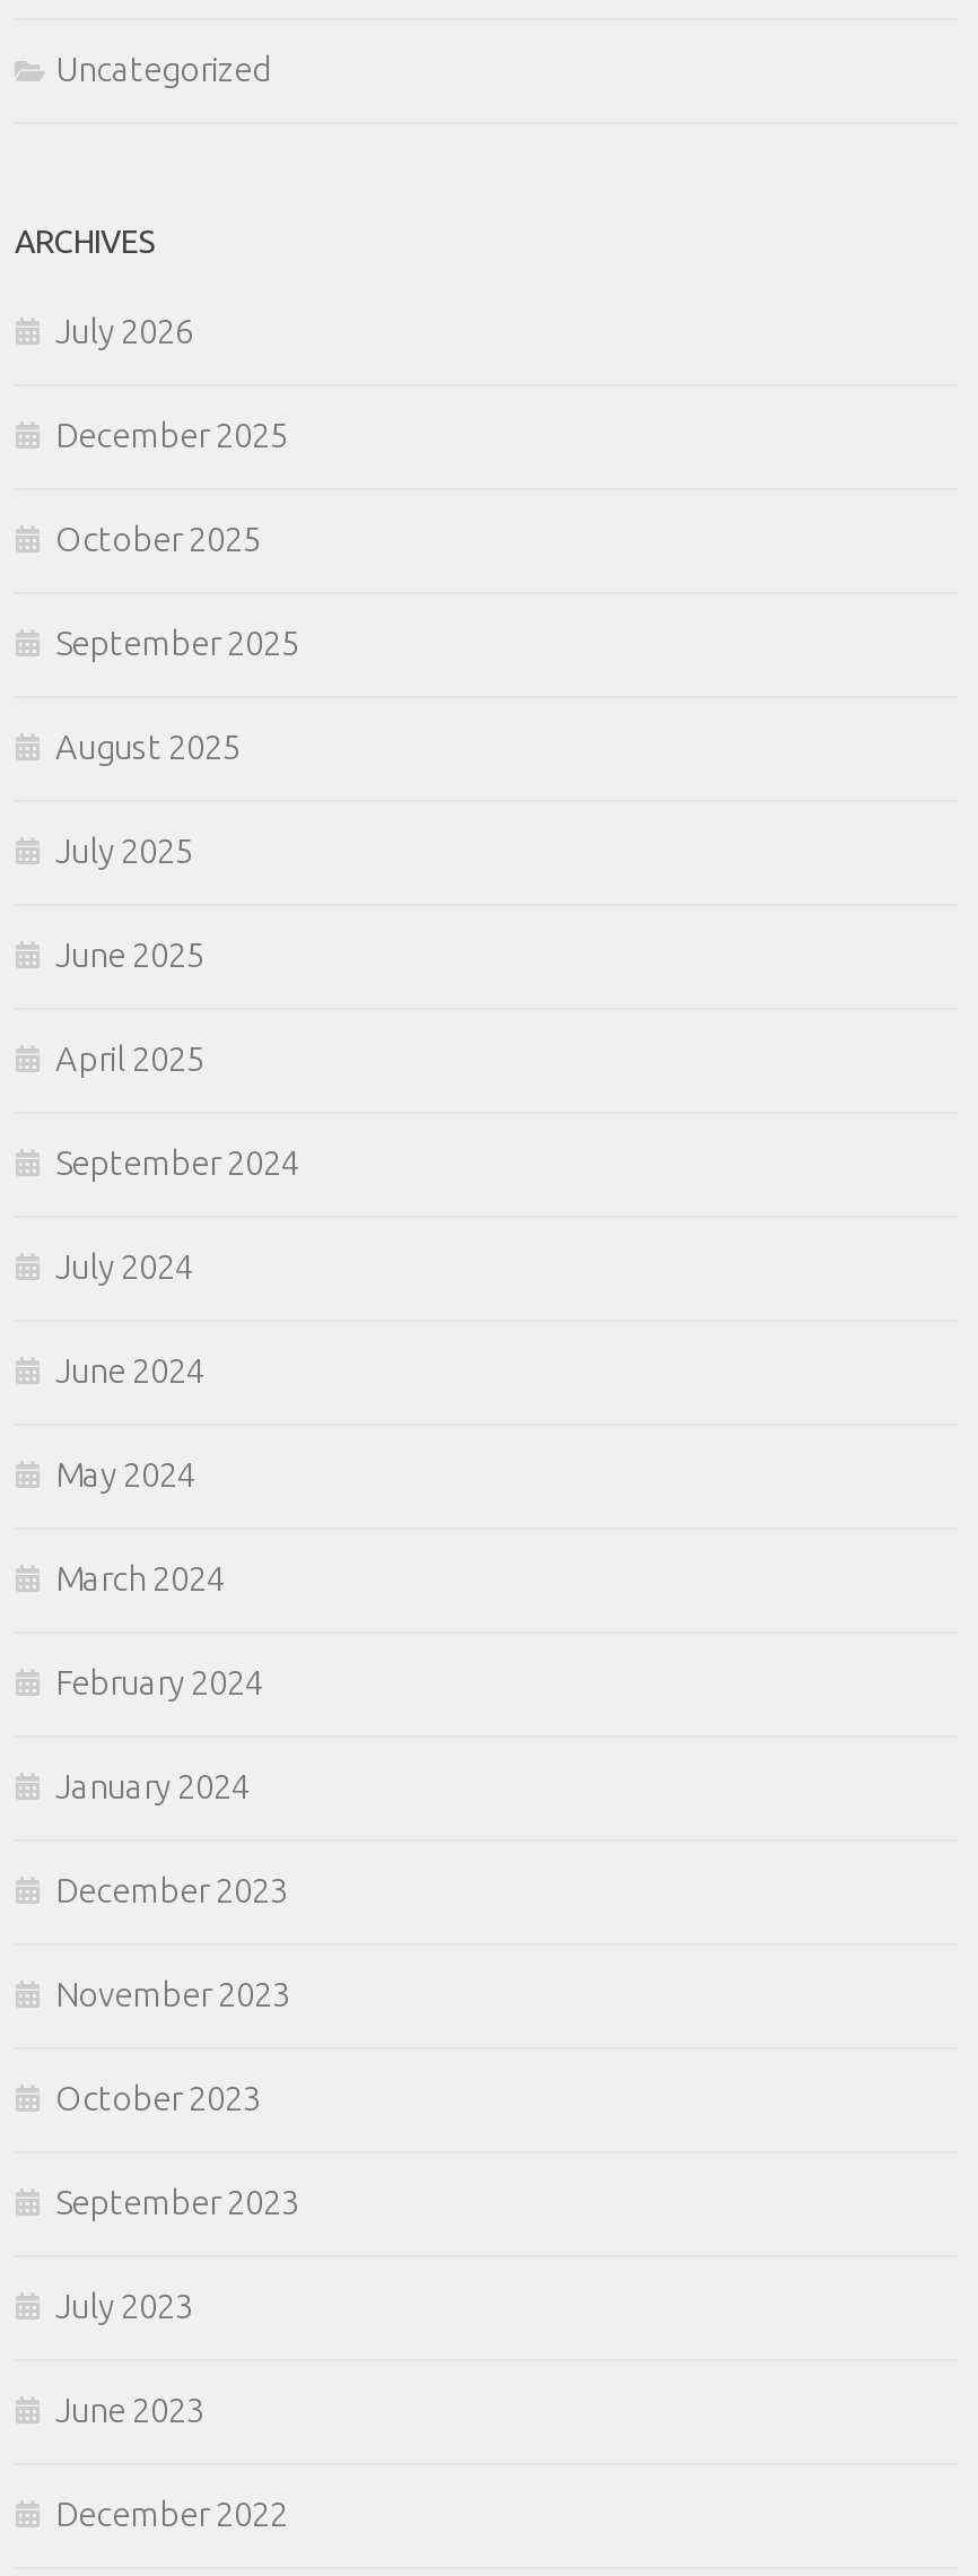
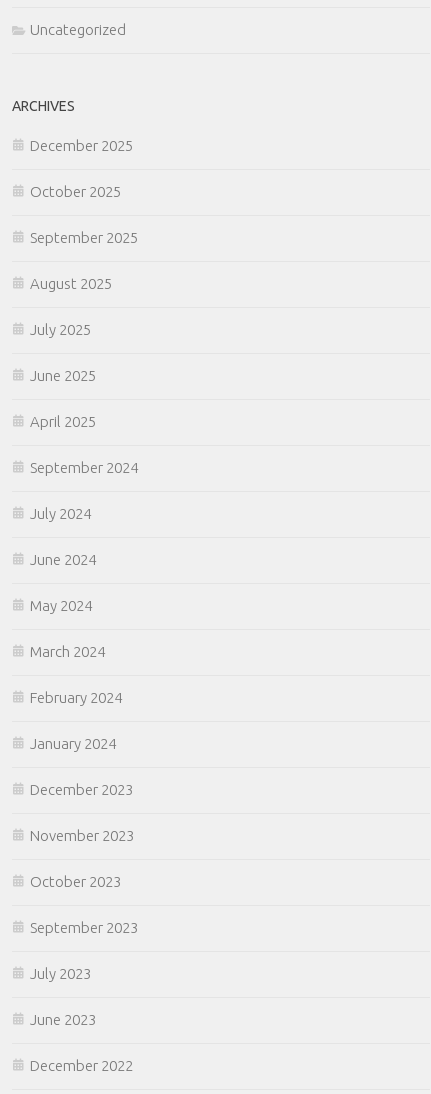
- July 2026
